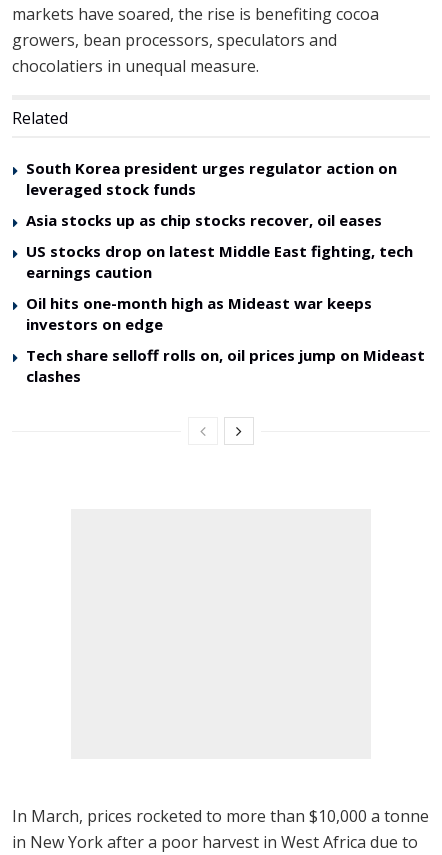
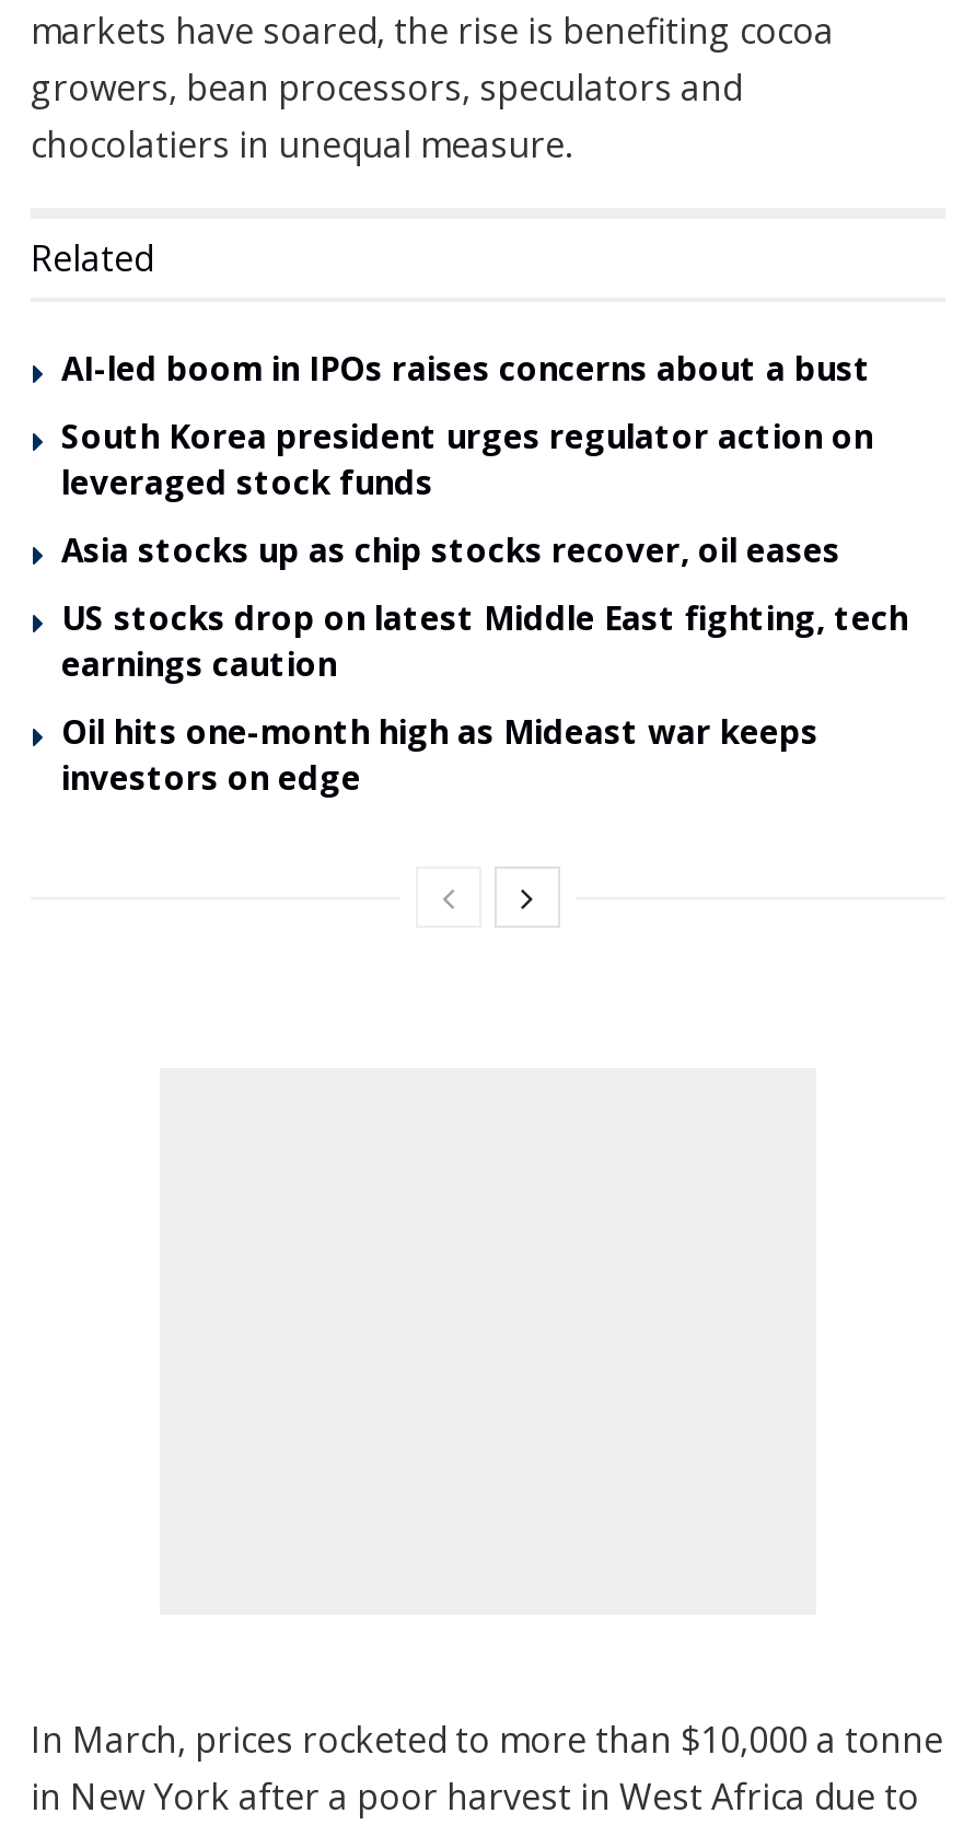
+ AI-led boom in IPOs raises concerns about a bust

moved down: South Korea president urges regulator action on | leveraged stock funds | Asia stocks up as chip stocks recover, oil eases | US stocks drop on latest Middle East fighting, tech | earnings caution | Oil hits one-month high as Mideast war keeps | investors on edge

- Tech share selloff rolls on, oil prices jump on Mideast
- clashes
